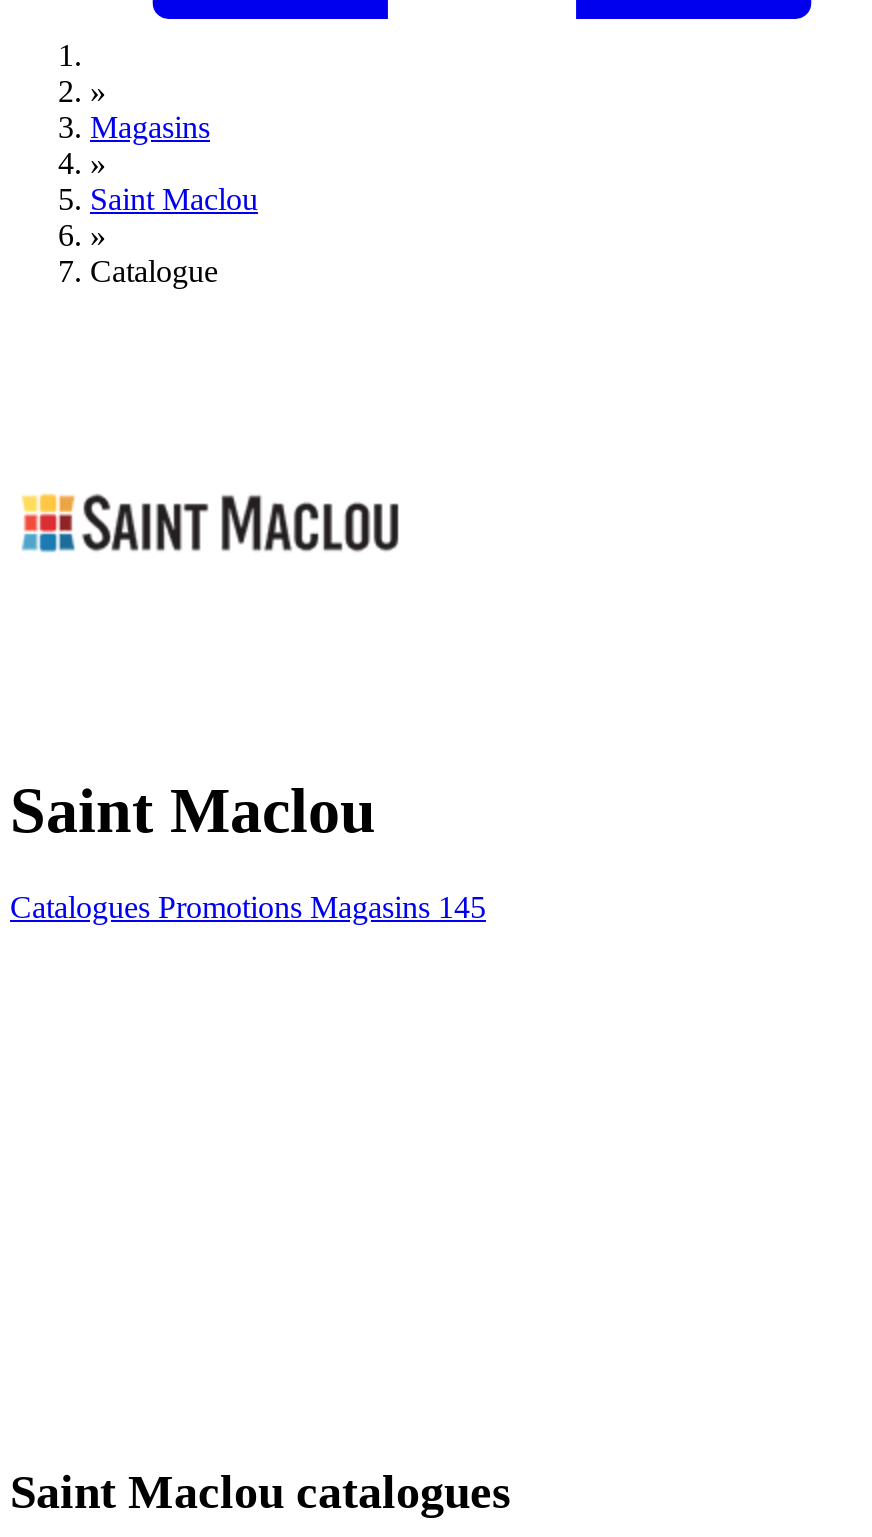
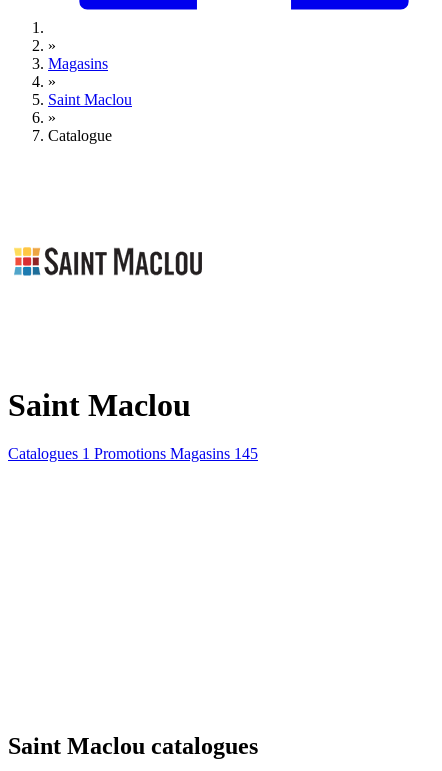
- Catalogues Promotions Magasins 145
+ Catalogues 1 Promotions Magasins 145
